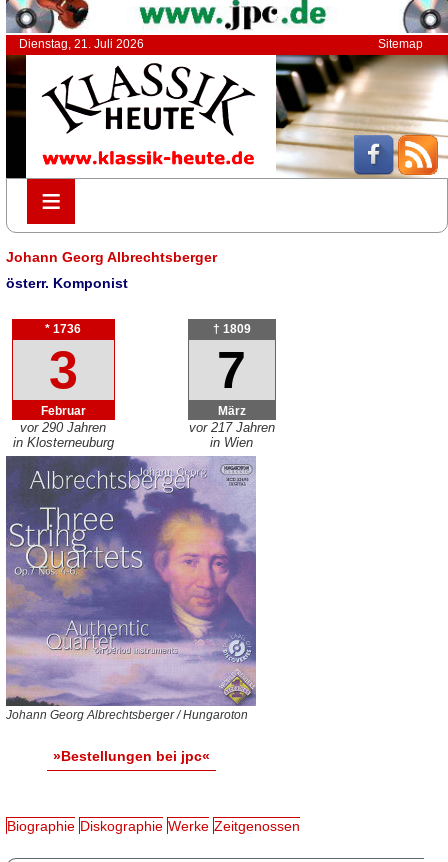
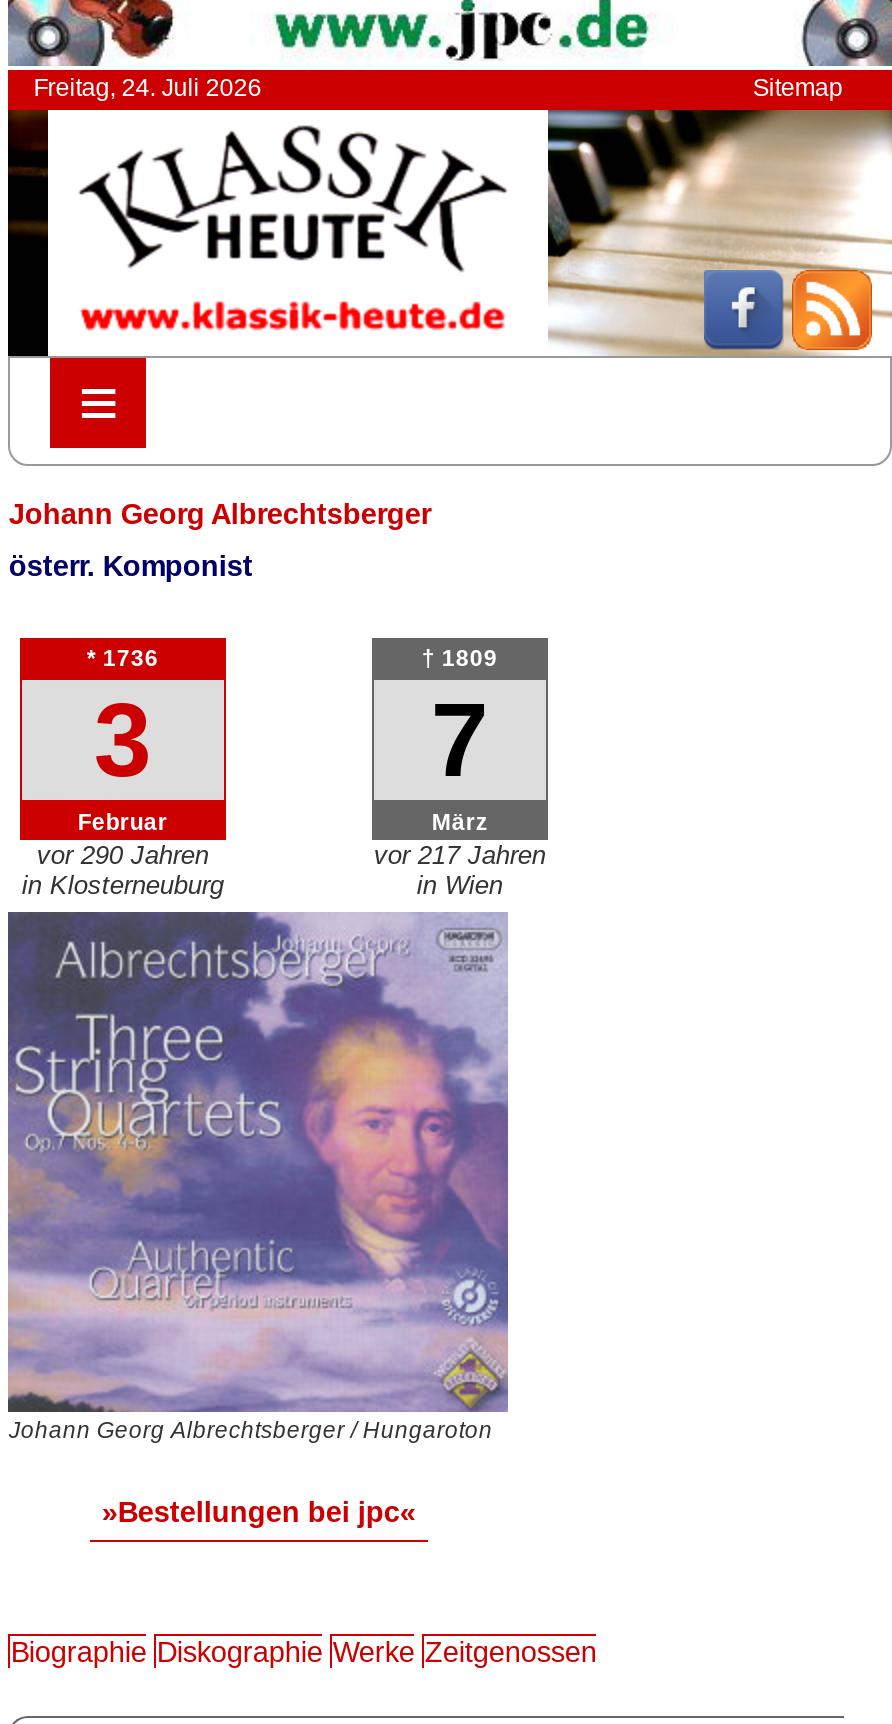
- Dienstag, 21. Juli 2026
+ Freitag, 24. Juli 2026
